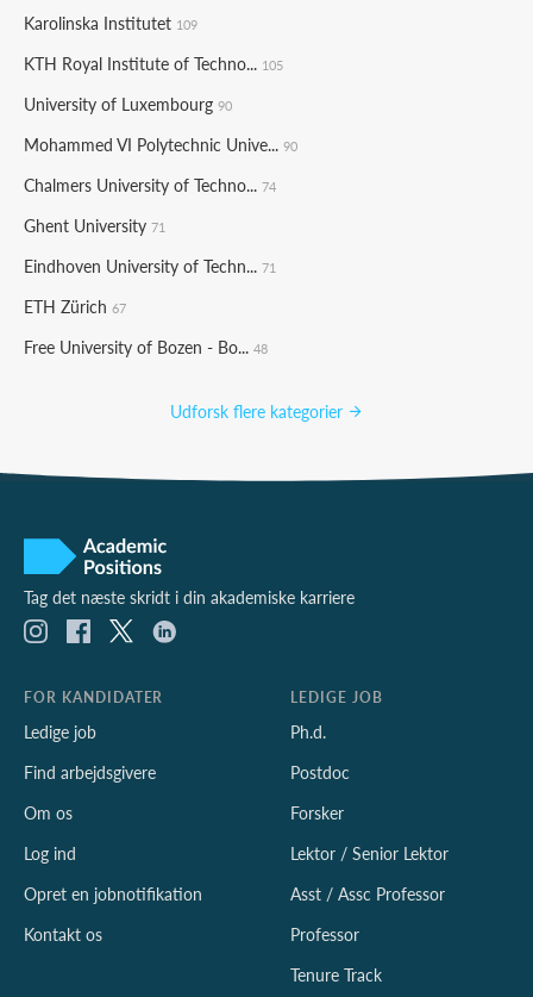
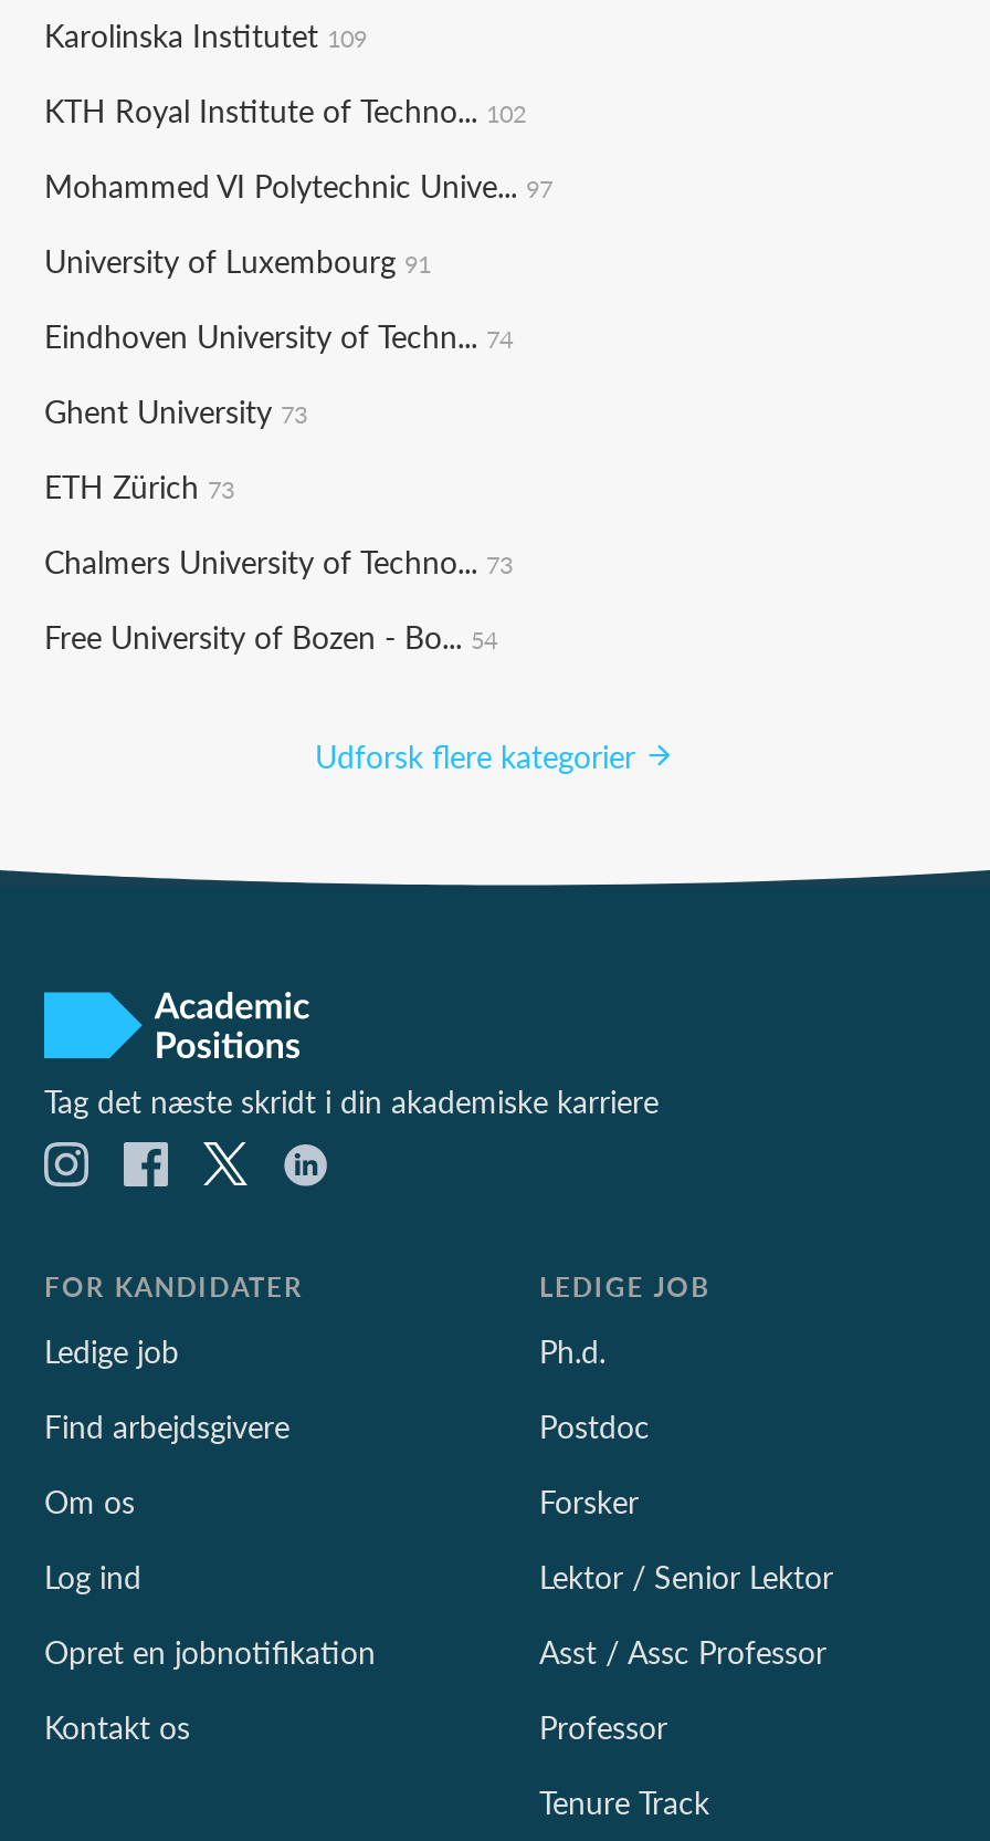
- KTH Royal Institute of Techno... 105
+ KTH Royal Institute of Techno... 102

- University of Luxembourg 90
+ Mohammed VI Polytechnic Unive... 97

- Mohammed VI Polytechnic Unive... 90
+ University of Luxembourg 91

- Chalmers University of Techno... 74
+ Eindhoven University of Techn... 74

- Ghent University 71
+ Ghent University 73

- Eindhoven University of Techn... 71
+ ETH Zürich 73

- ETH Zürich 67
+ Chalmers University of Techno... 73

- Free University of Bozen - Bo... 48
+ Free University of Bozen - Bo... 54
